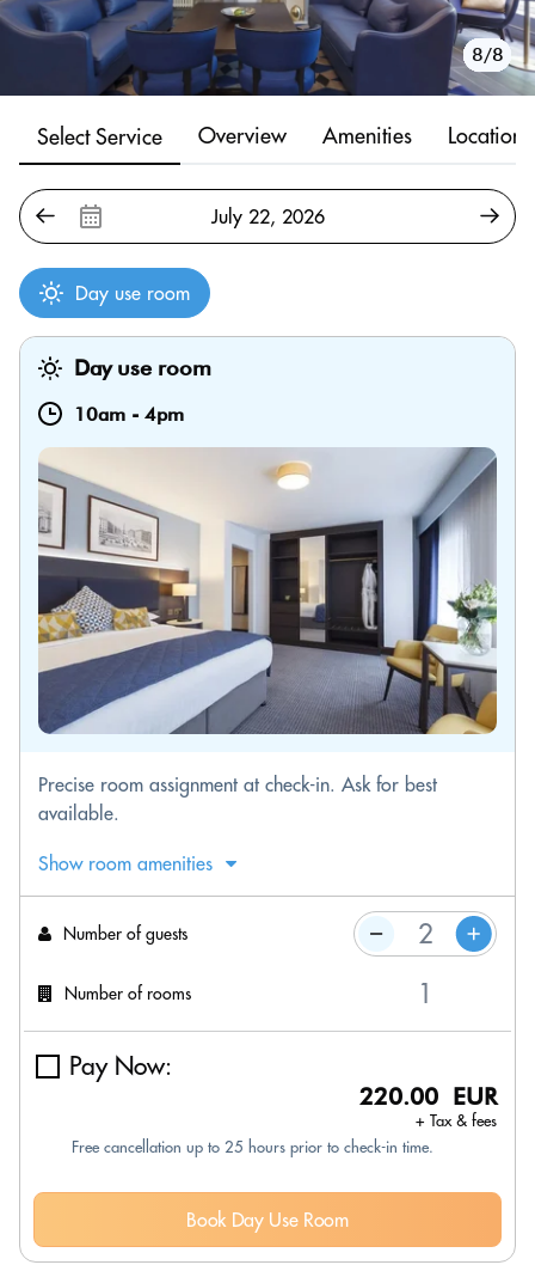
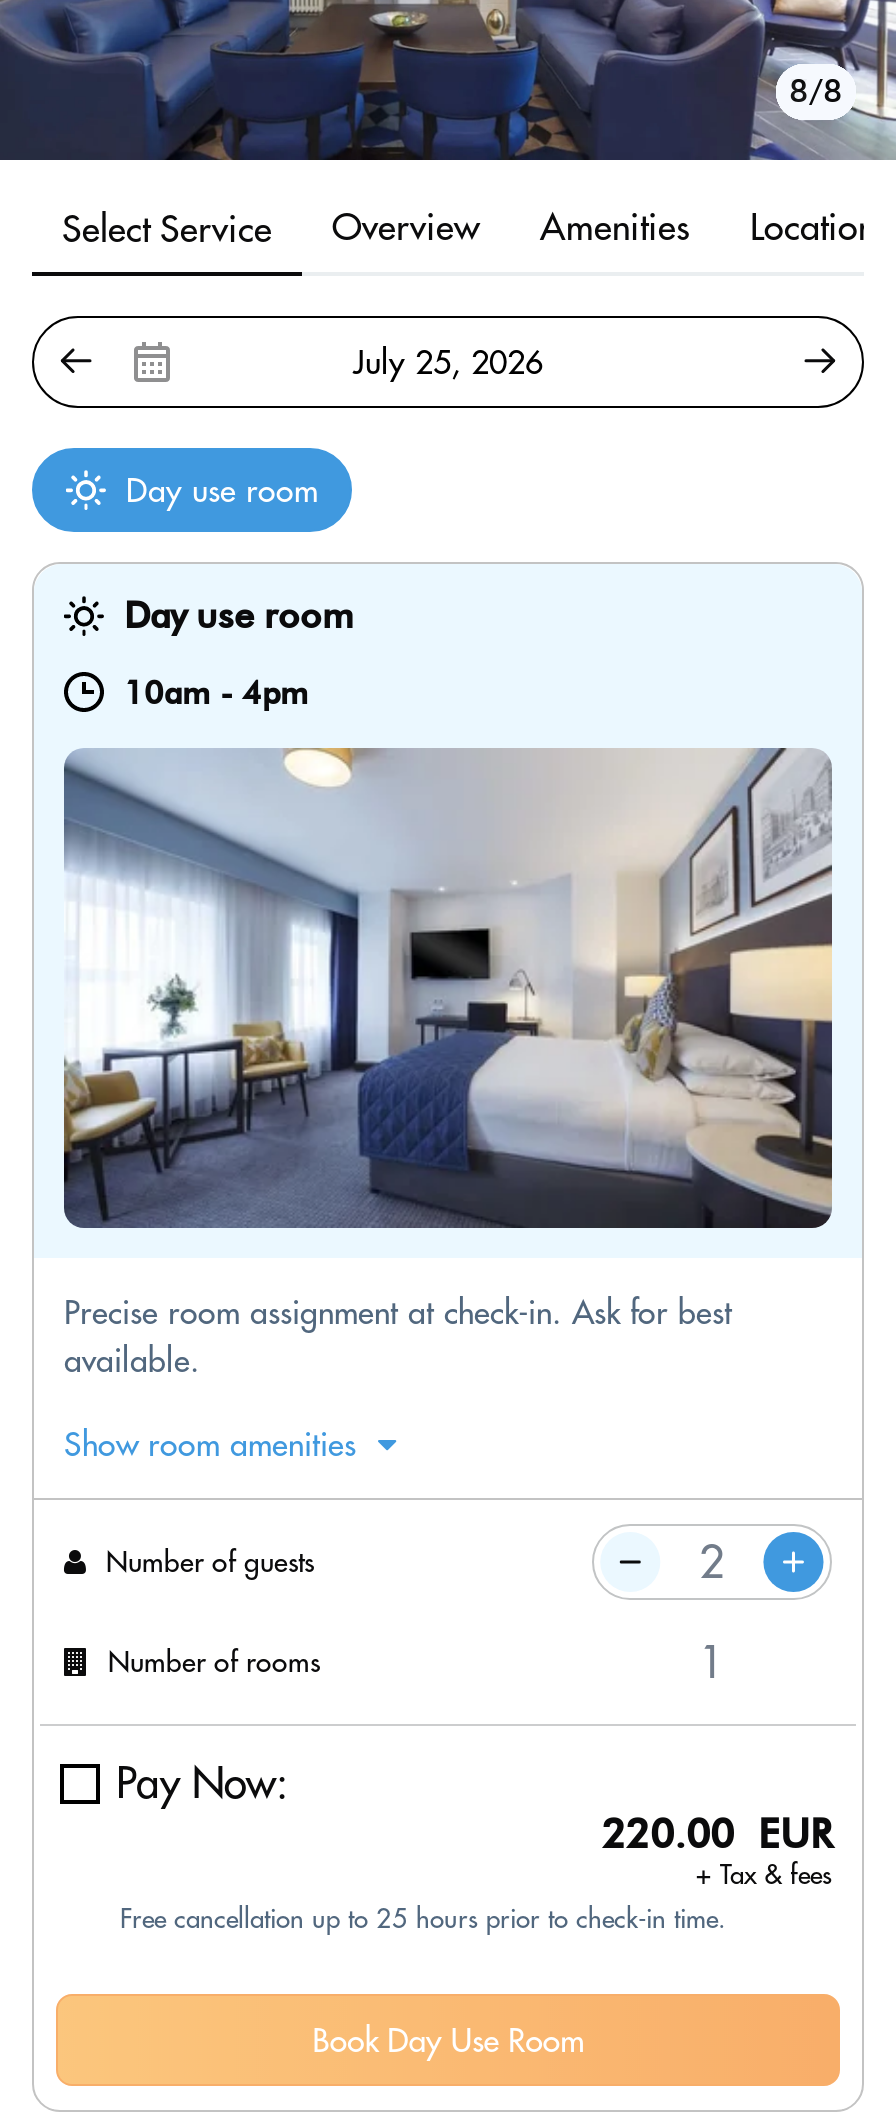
- [image]
+ [image]
